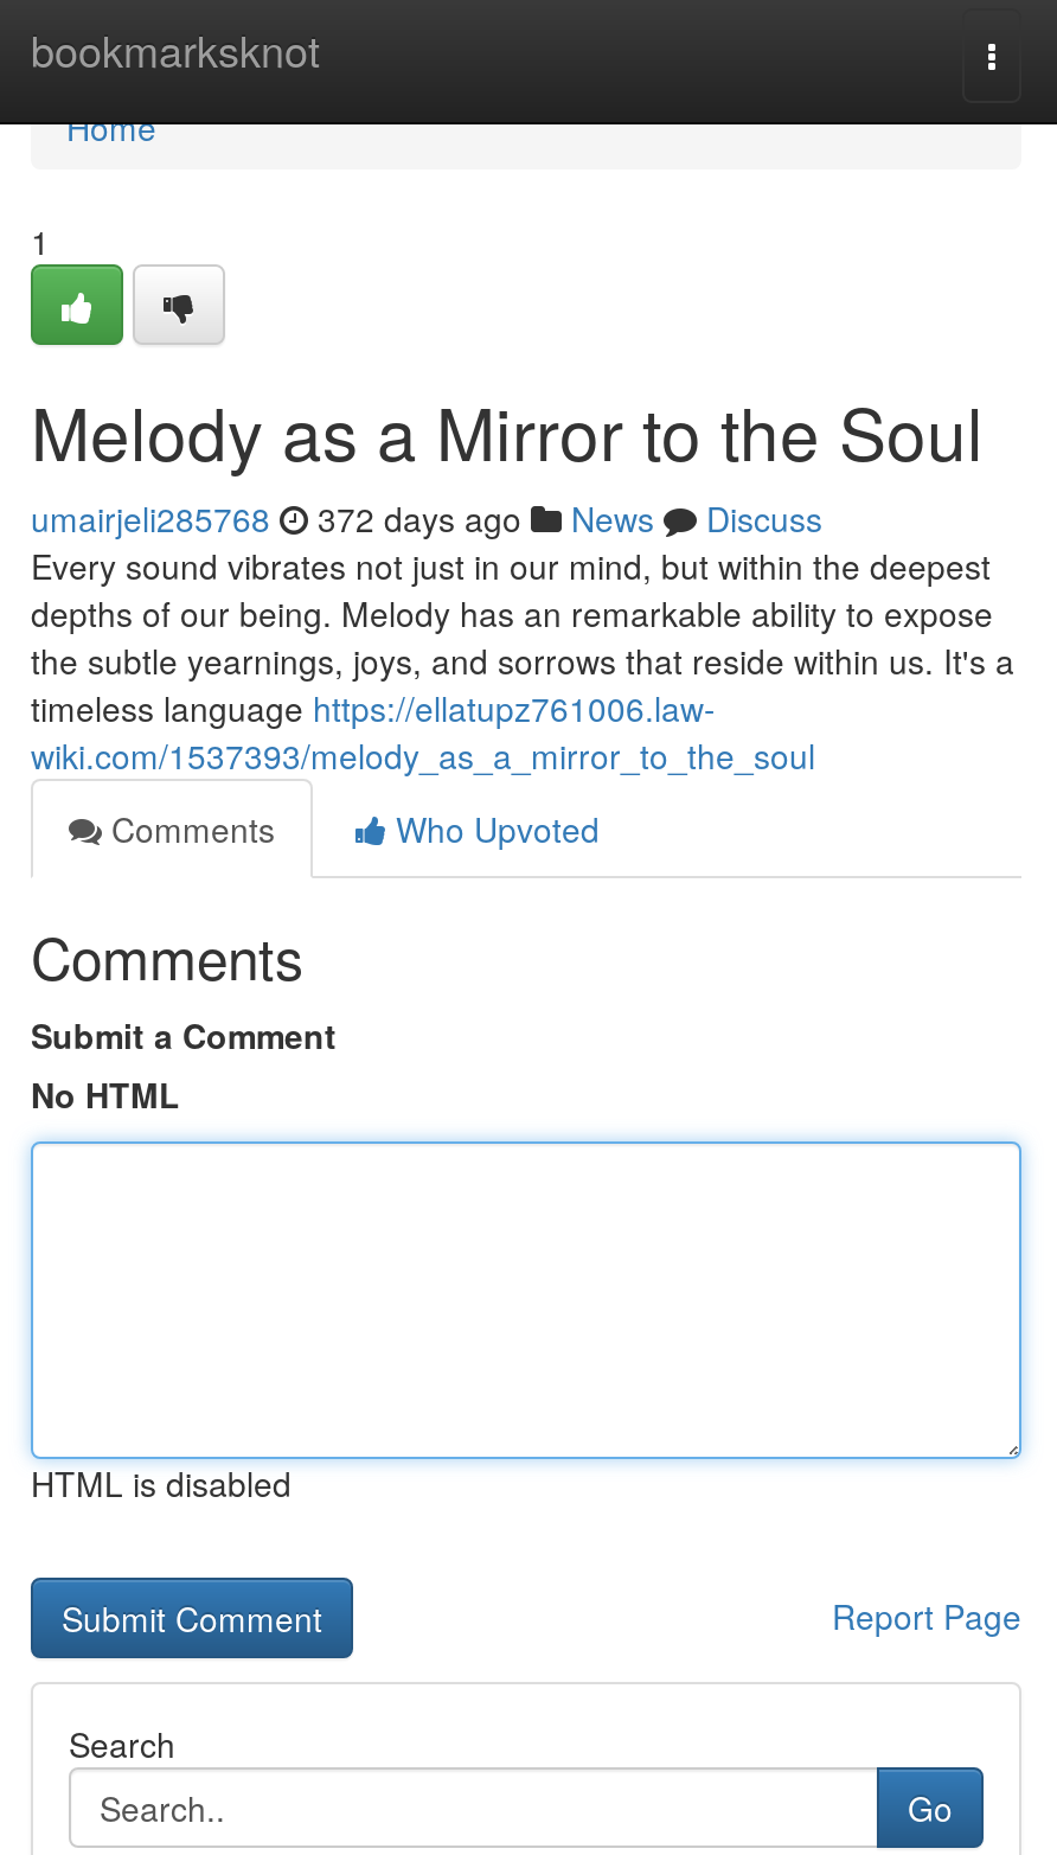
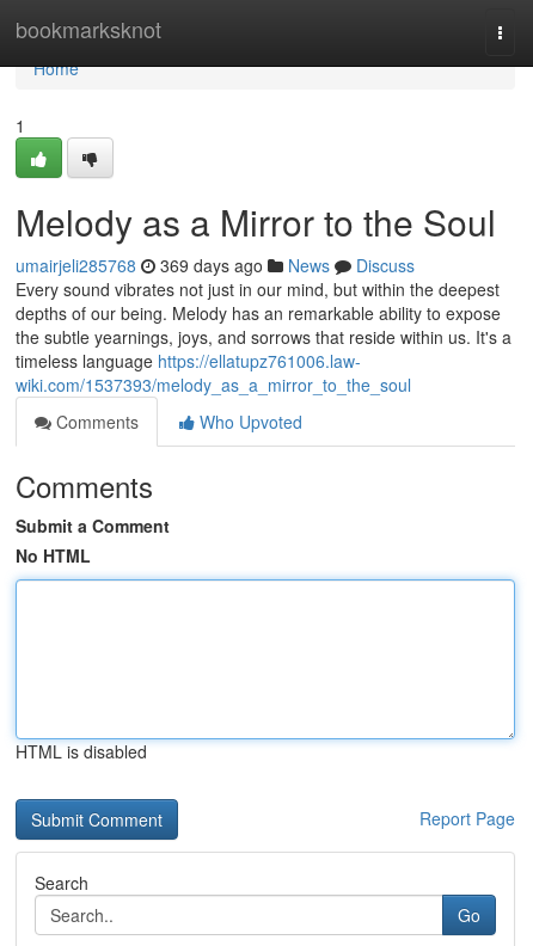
- umairjeli285768 372 days ago News Discuss
+ umairjeli285768 369 days ago News Discuss
